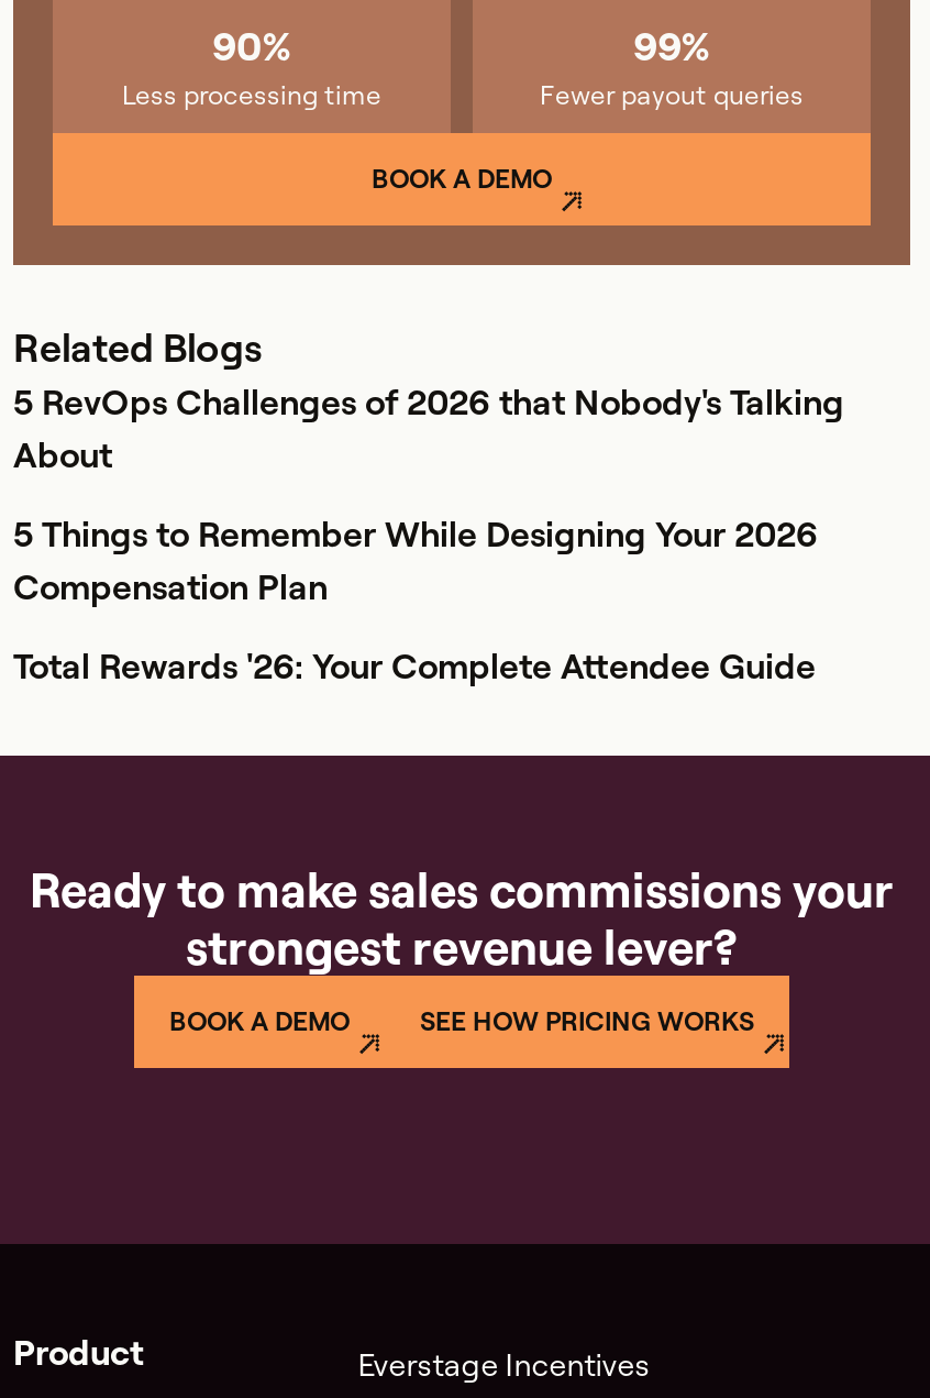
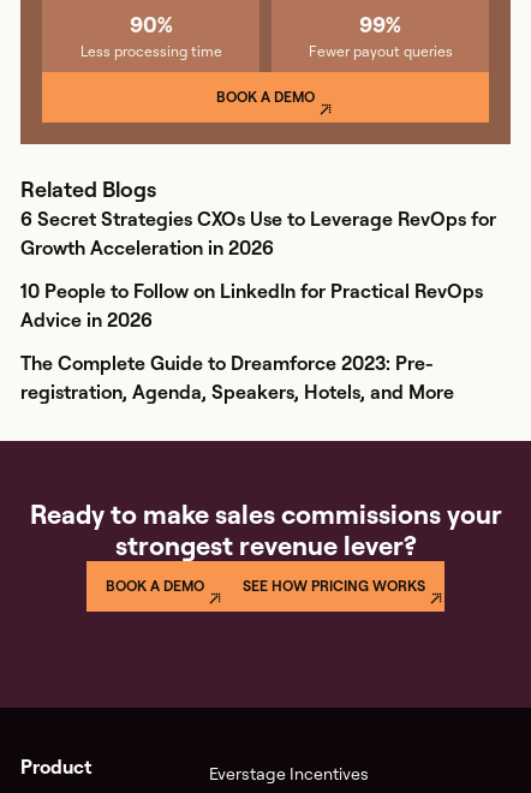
- 5 RevOps Challenges of 2026 that Nobody's Talking
- About
+ 6 Secret Strategies CXOs Use to Leverage RevOps for
+ Growth Acceleration in 2026

- 5 Things to Remember While Designing Your 2026
- Compensation Plan
+ 10 People to Follow on LinkedIn for Practical RevOps
+ Advice in 2026

- Total Rewards '26: Your Complete Attendee Guide
+ The Complete Guide to Dreamforce 2023: Pre-
+ registration, Agenda, Speakers, Hotels, and More
